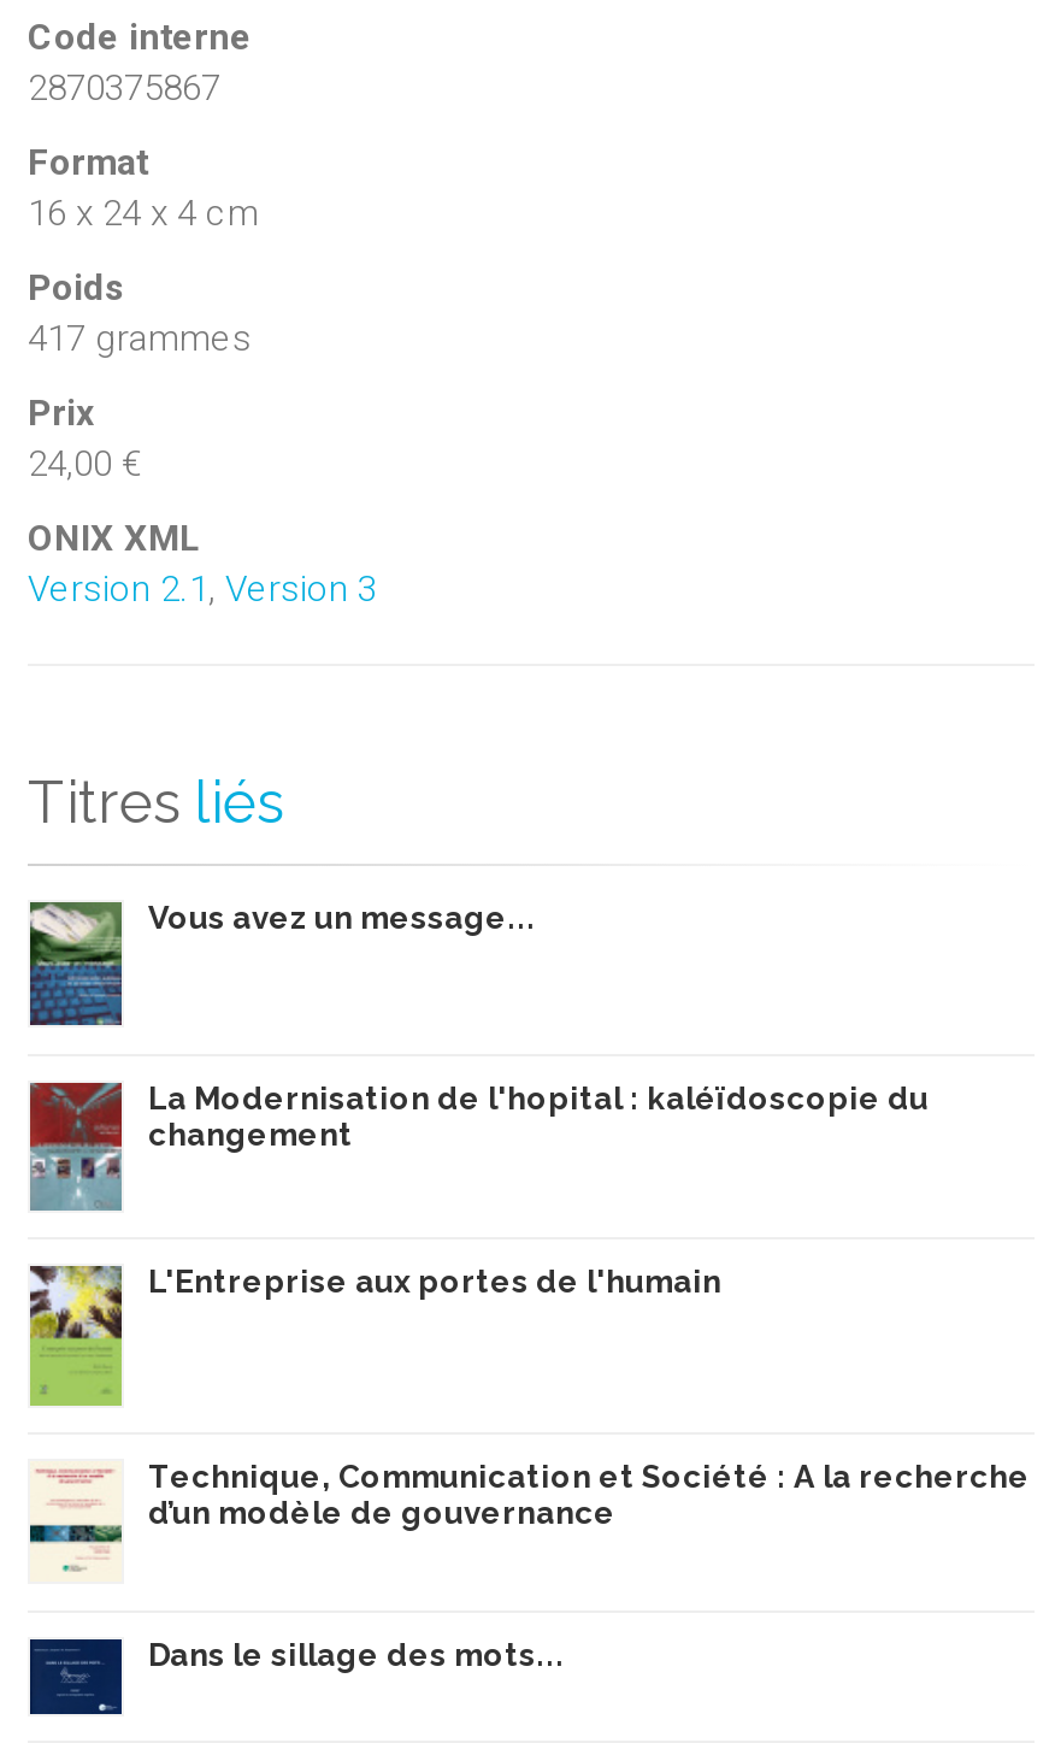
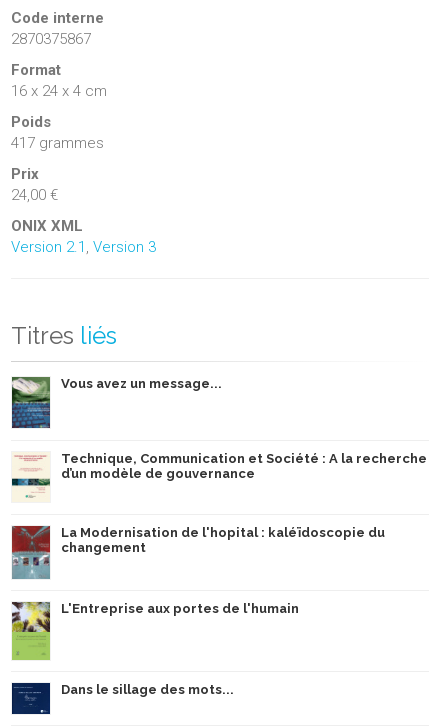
moved down: [image] | La Modernisation de l'hopital : kaléïdoscopie du | changement | L'Entreprise aux portes de l'humain

moved down: [image]

moved up: [image] | Technique, Communication et Société : A la recherche | d’un modèle de gouvernance
